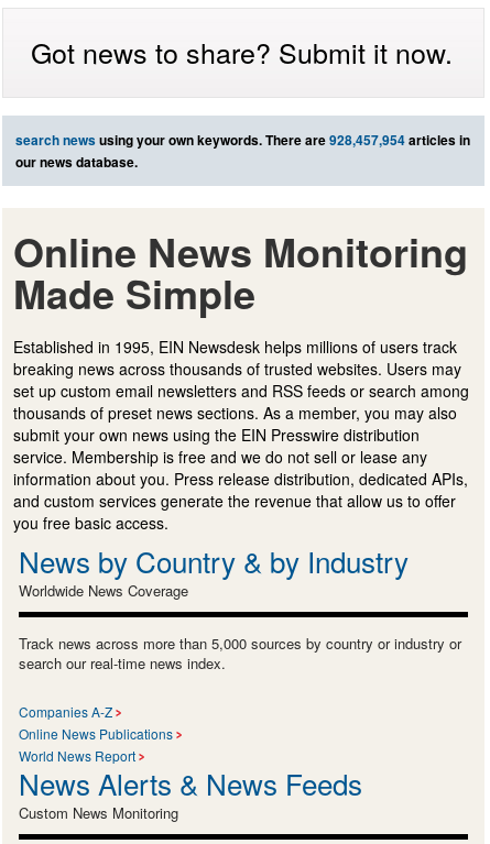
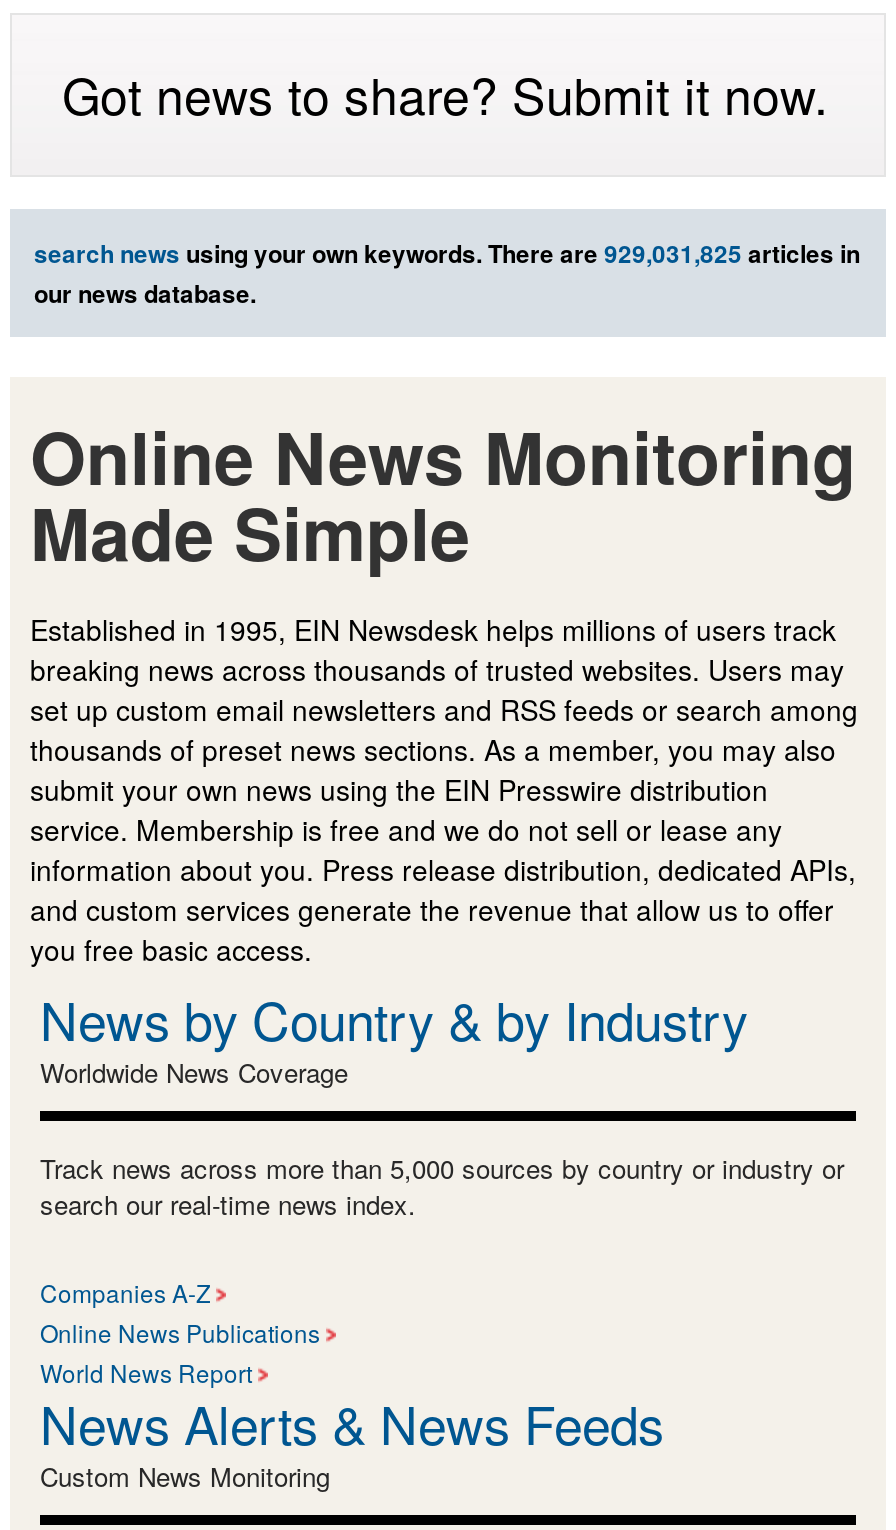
- search news using your own keywords. There are 928,457,954 articles in
+ search news using your own keywords. There are 929,031,825 articles in
